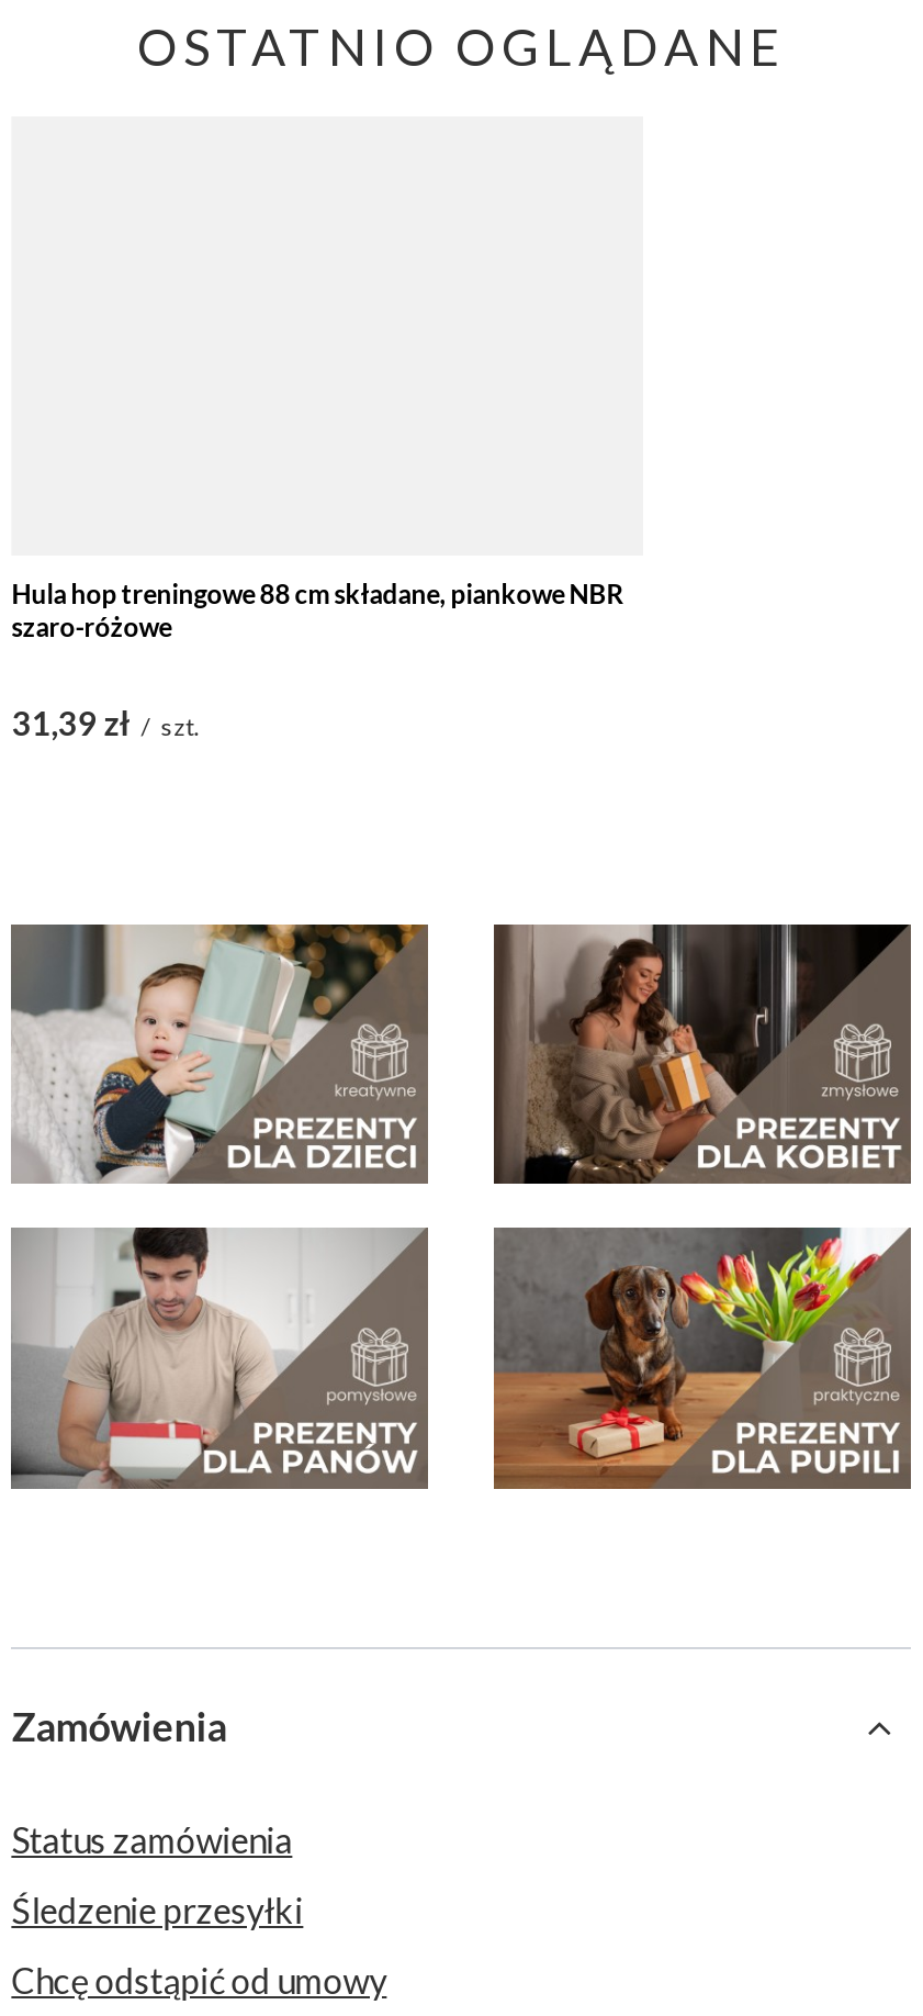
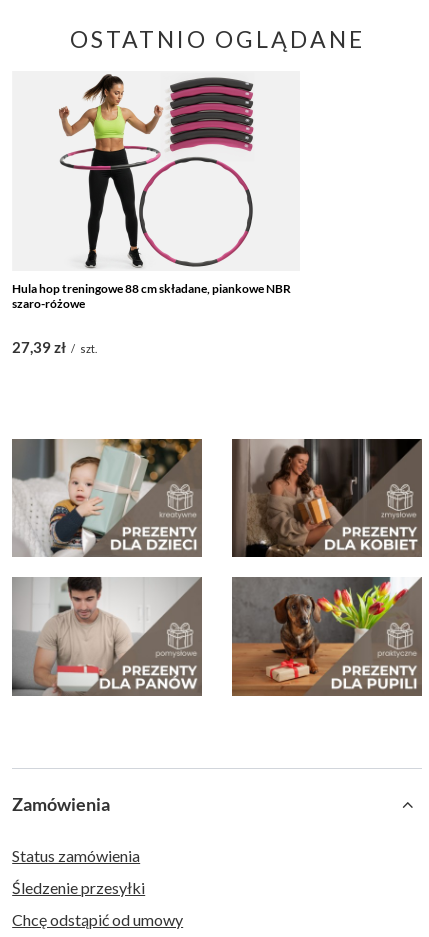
+ [image]

- 31,39 zł / szt.
+ 27,39 zł / szt.
